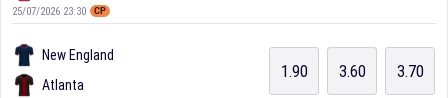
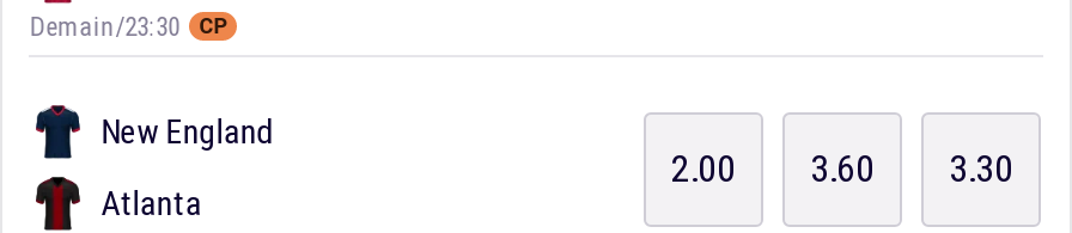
- 25/07/2026 23:30 CP
+ Demain/23:30 CP

- 1.90
+ 2.00

- 3.70
+ 3.30
